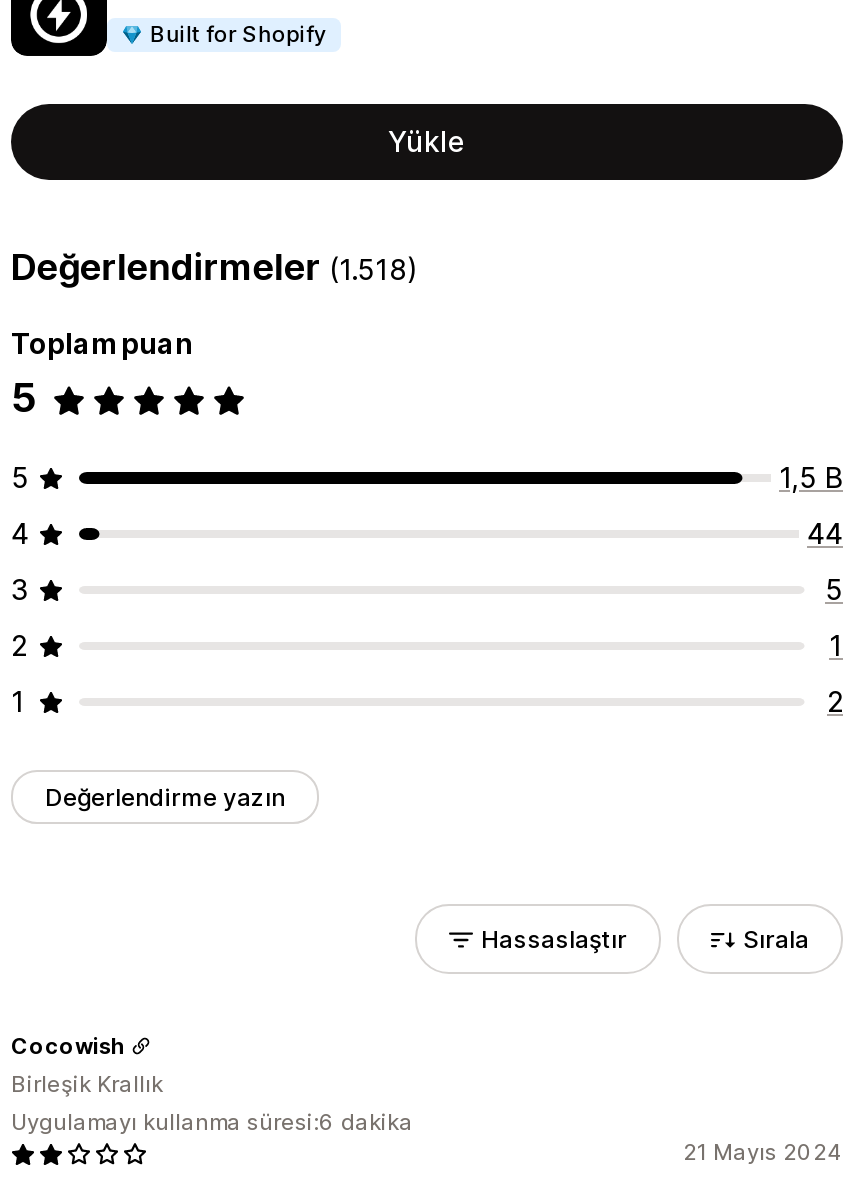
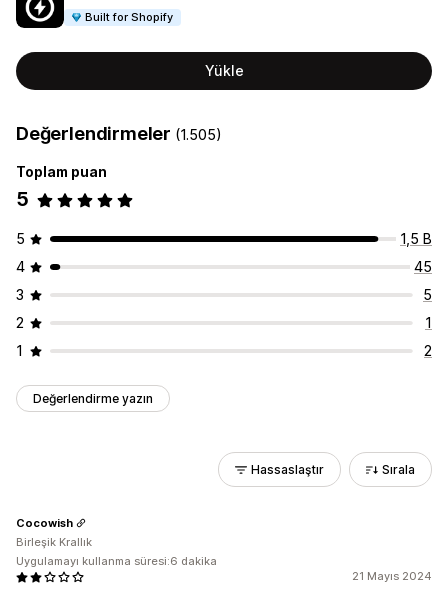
- Değerlendirmeler (1.518)
+ Değerlendirmeler (1.505)

- 44
+ 45
